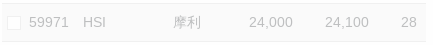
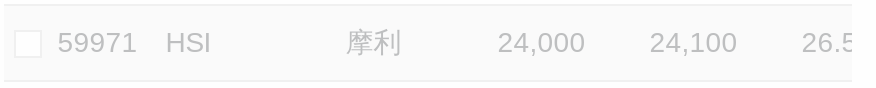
- 24,000 24,100 28
+ 24,000 24,100 26.5
